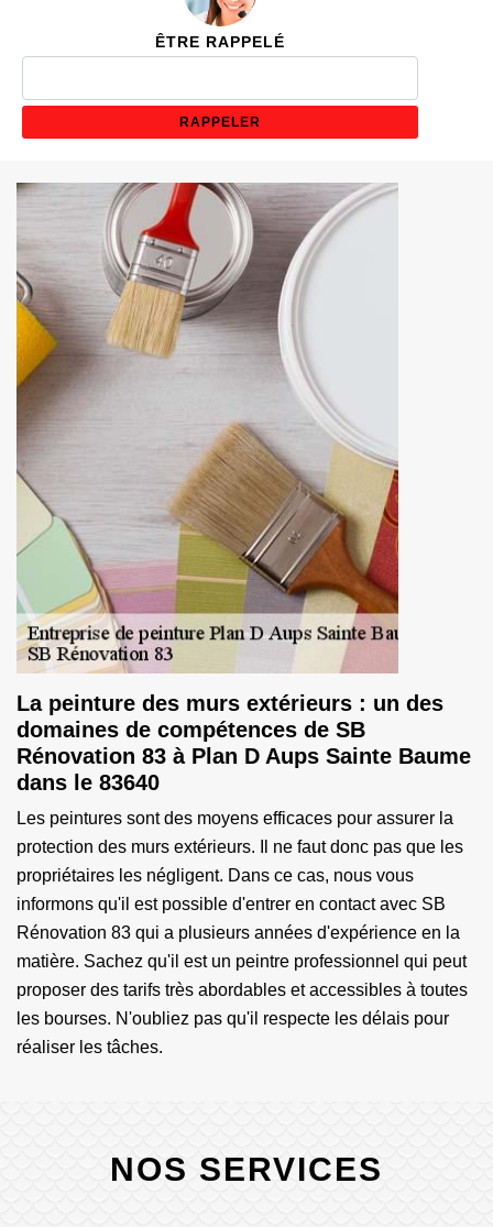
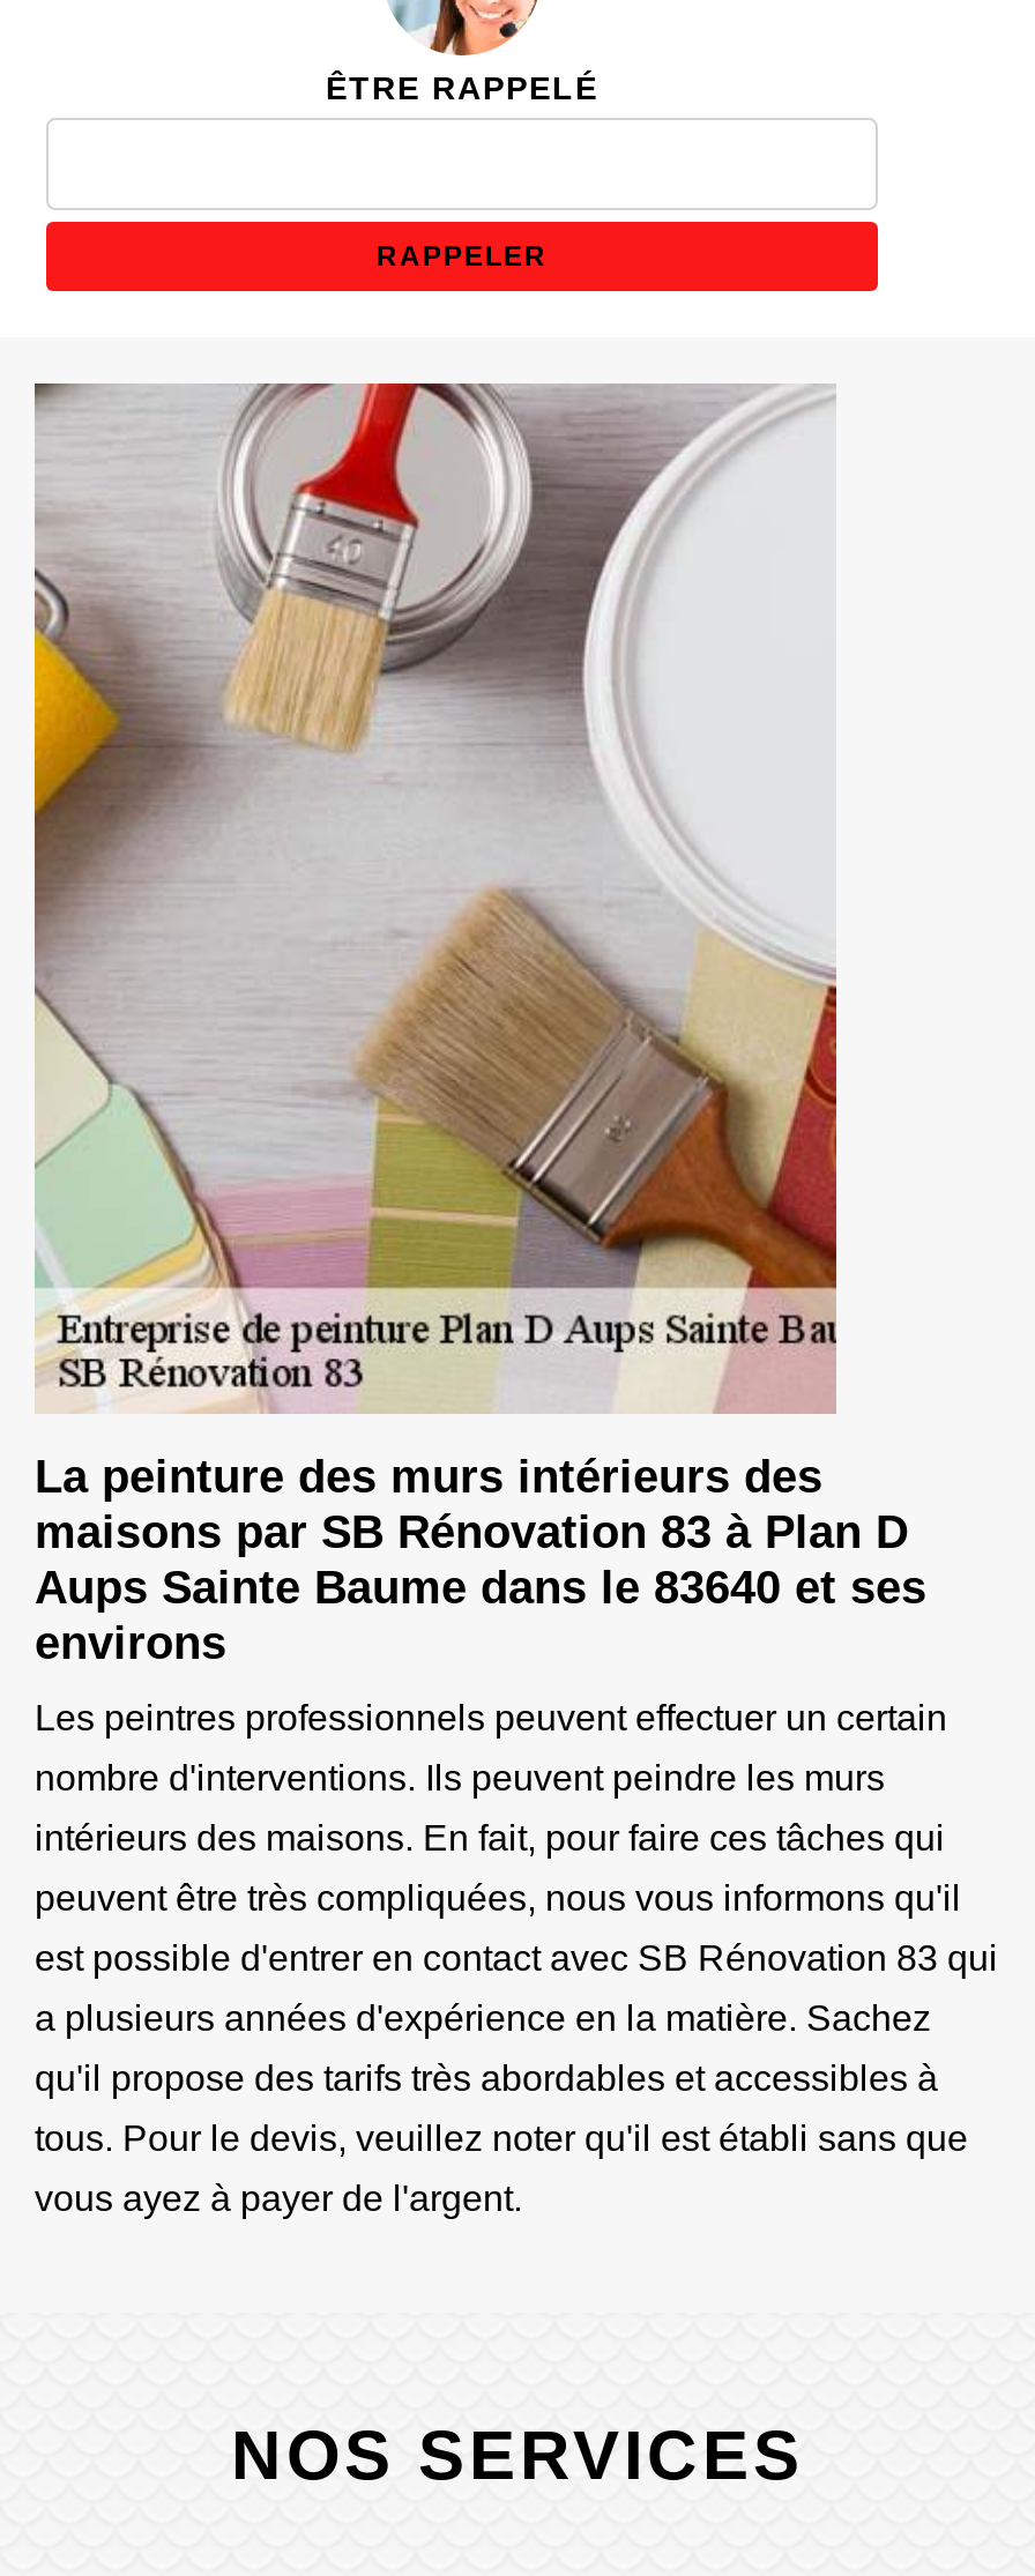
- La peinture des murs extérieurs : un des
- domaines de compétences de SB
- Rénovation 83 à Plan D Aups Sainte Baume
- dans le 83640
+ La peinture des murs intérieurs des
+ maisons par SB Rénovation 83 à Plan D
+ Aups Sainte Baume dans le 83640 et ses
+ environs

- Les peintures sont des moyens efficaces pour assurer la
+ Les peintres professionnels peuvent effectuer un certain

- protection des murs extérieurs. Il ne faut donc pas que les
+ nombre d'interventions. Ils peuvent peindre les murs

- propriétaires les négligent. Dans ce cas, nous vous
+ intérieurs des maisons. En fait, pour faire ces tâches qui

- informons qu'il est possible d'entrer en contact avec SB
+ peuvent être très compliquées, nous vous informons qu'il

- Rénovation 83 qui a plusieurs années d'expérience en la
+ est possible d'entrer en contact avec SB Rénovation 83 qui

- matière. Sachez qu'il est un peintre professionnel qui peut
+ a plusieurs années d'expérience en la matière. Sachez

- proposer des tarifs très abordables et accessibles à toutes
+ qu'il propose des tarifs très abordables et accessibles à

- les bourses. N'oubliez pas qu'il respecte les délais pour
+ tous. Pour le devis, veuillez noter qu'il est établi sans que

- réaliser les tâches.
+ vous ayez à payer de l'argent.
